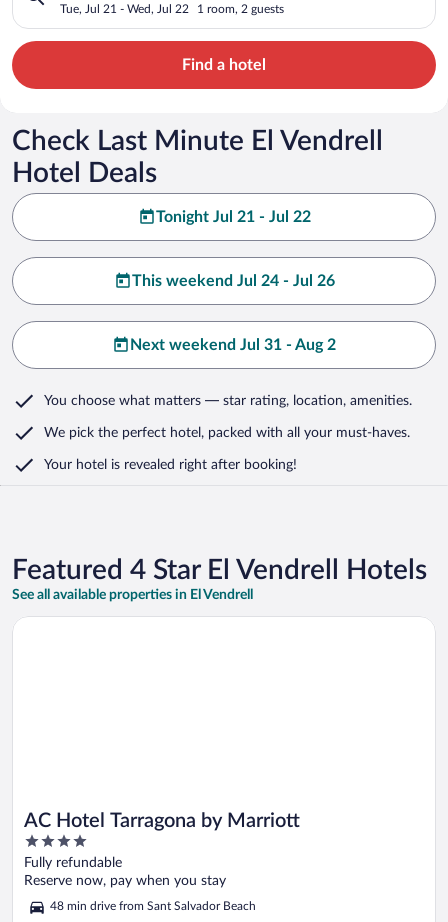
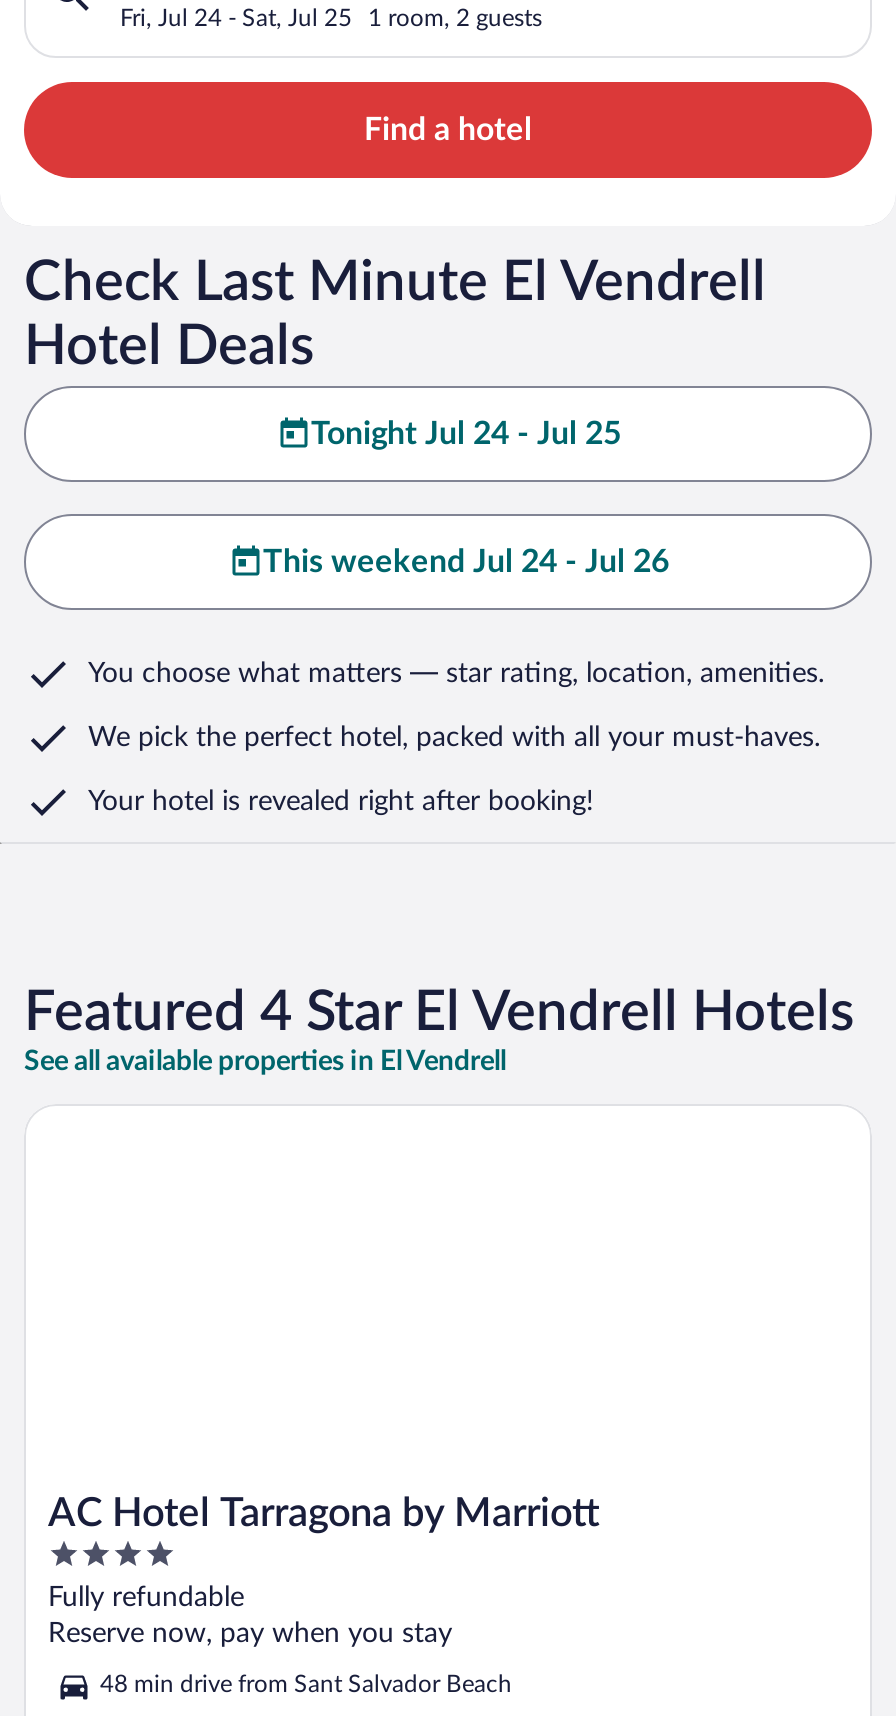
- Tue, Jul 21 - Wed, Jul 22
+ Fri, Jul 24 - Sat, Jul 25

- Tonight Jul 21 - Jul 22
+ Tonight Jul 24 - Jul 25

- Next weekend Jul 31 - Aug 2
